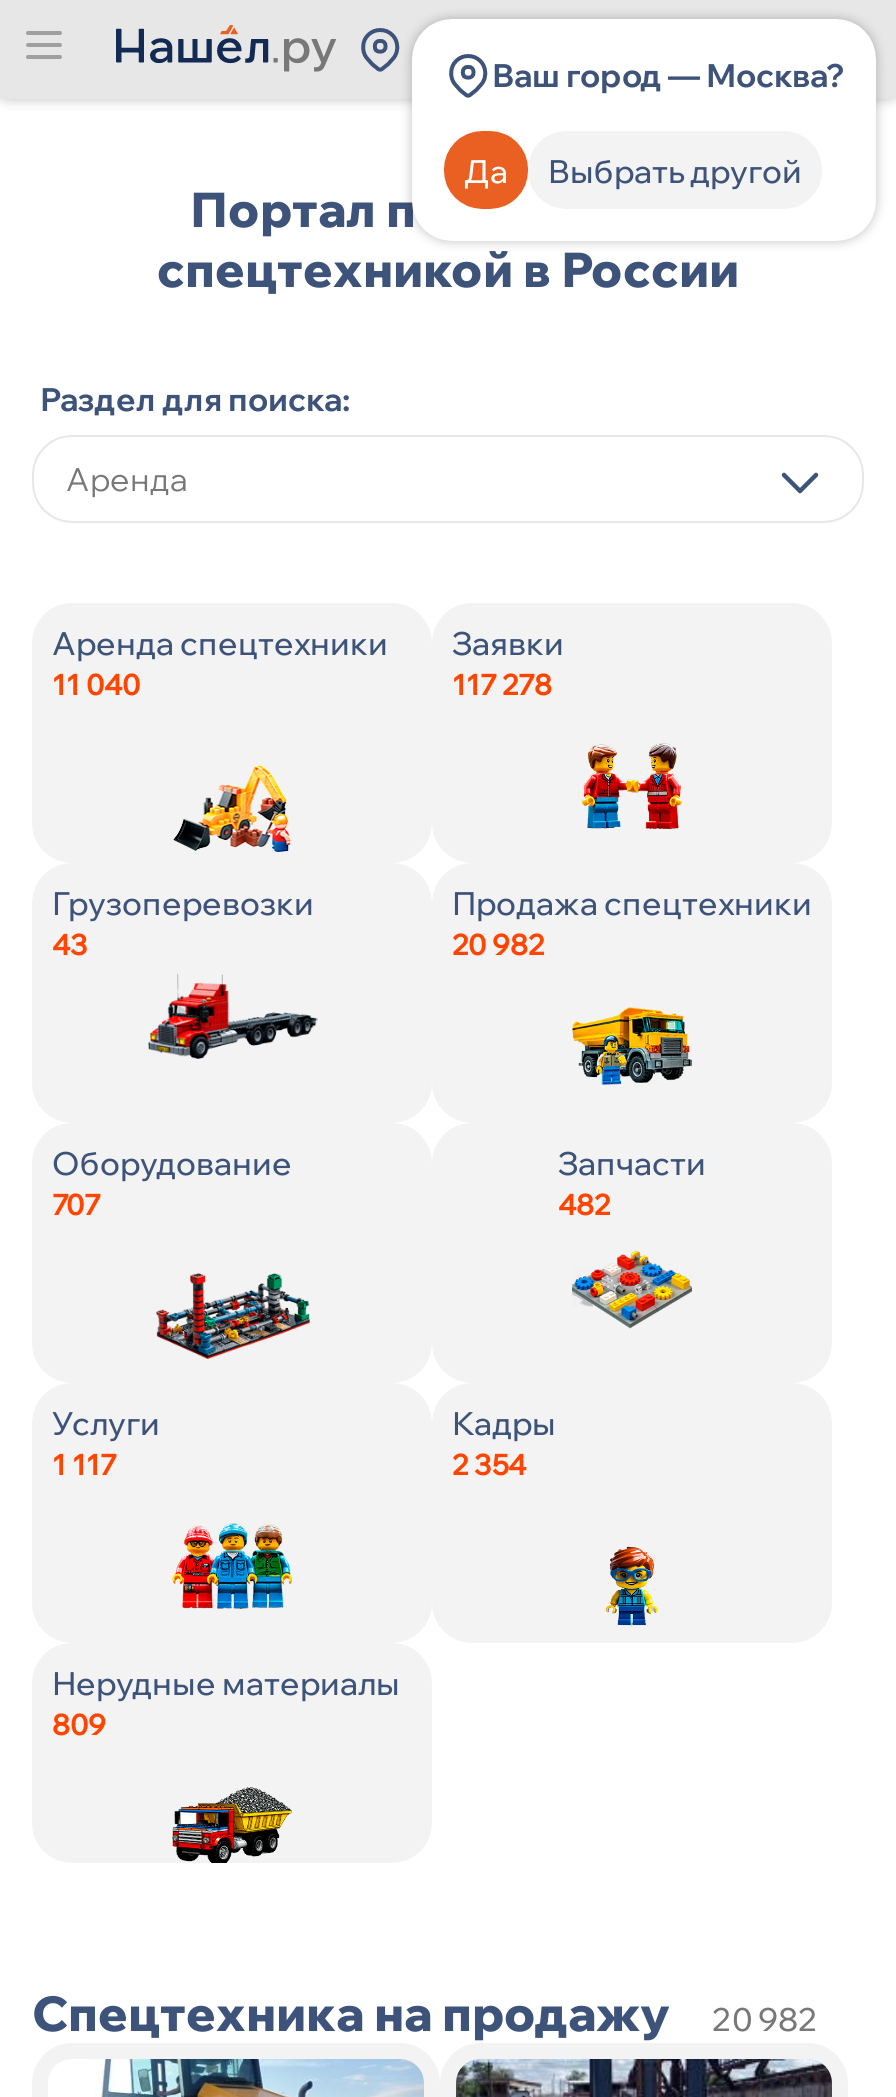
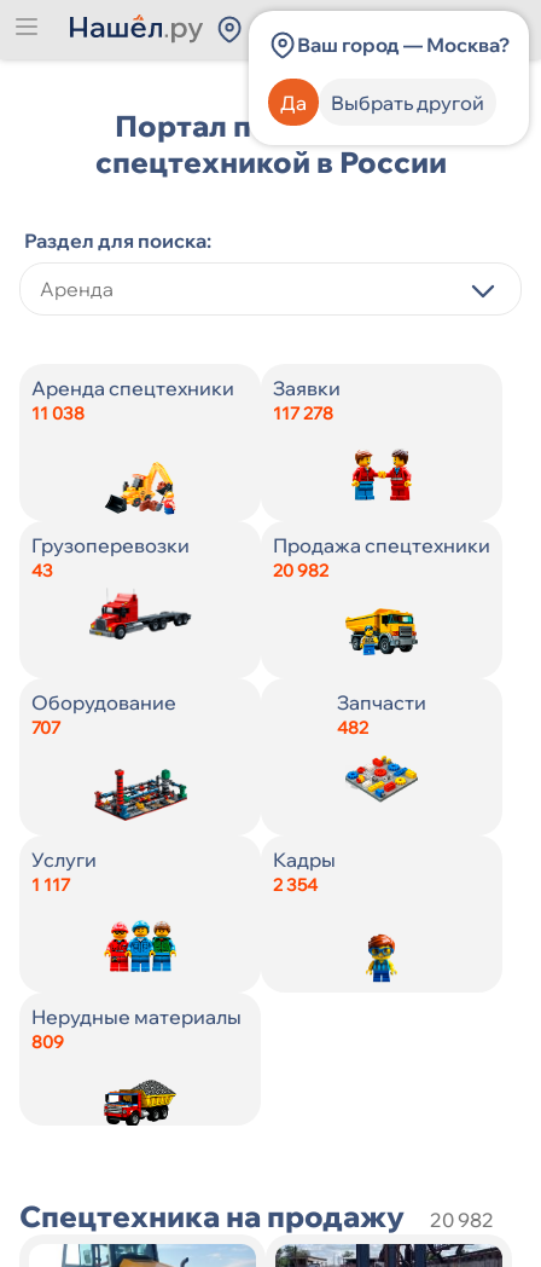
- 11 040
+ 11 038
